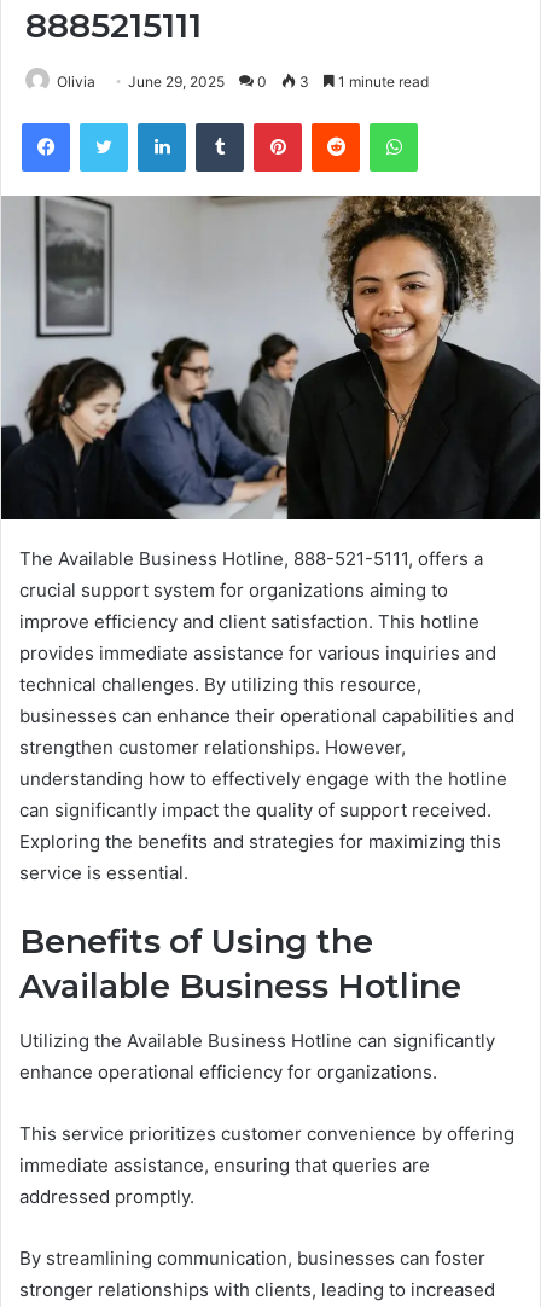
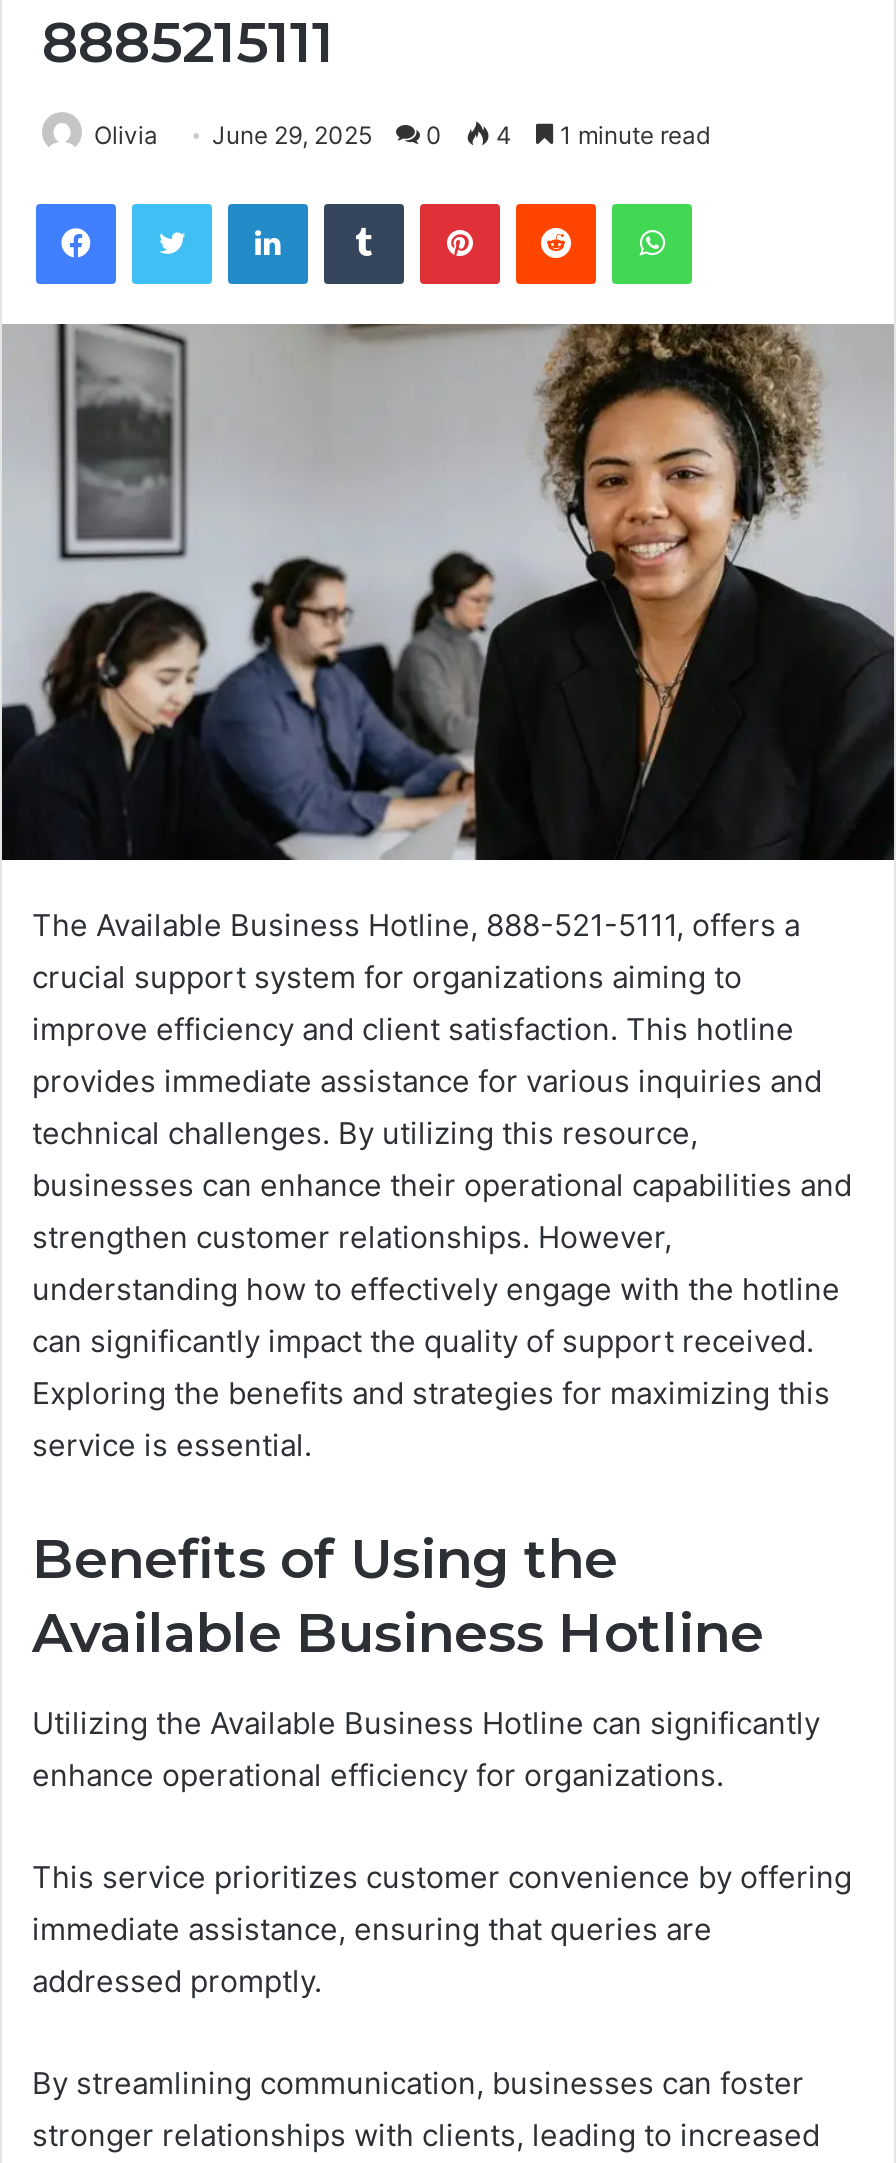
- Olivia June 29, 2025 0 3 1 minute read
+ Olivia June 29, 2025 0 4 1 minute read
